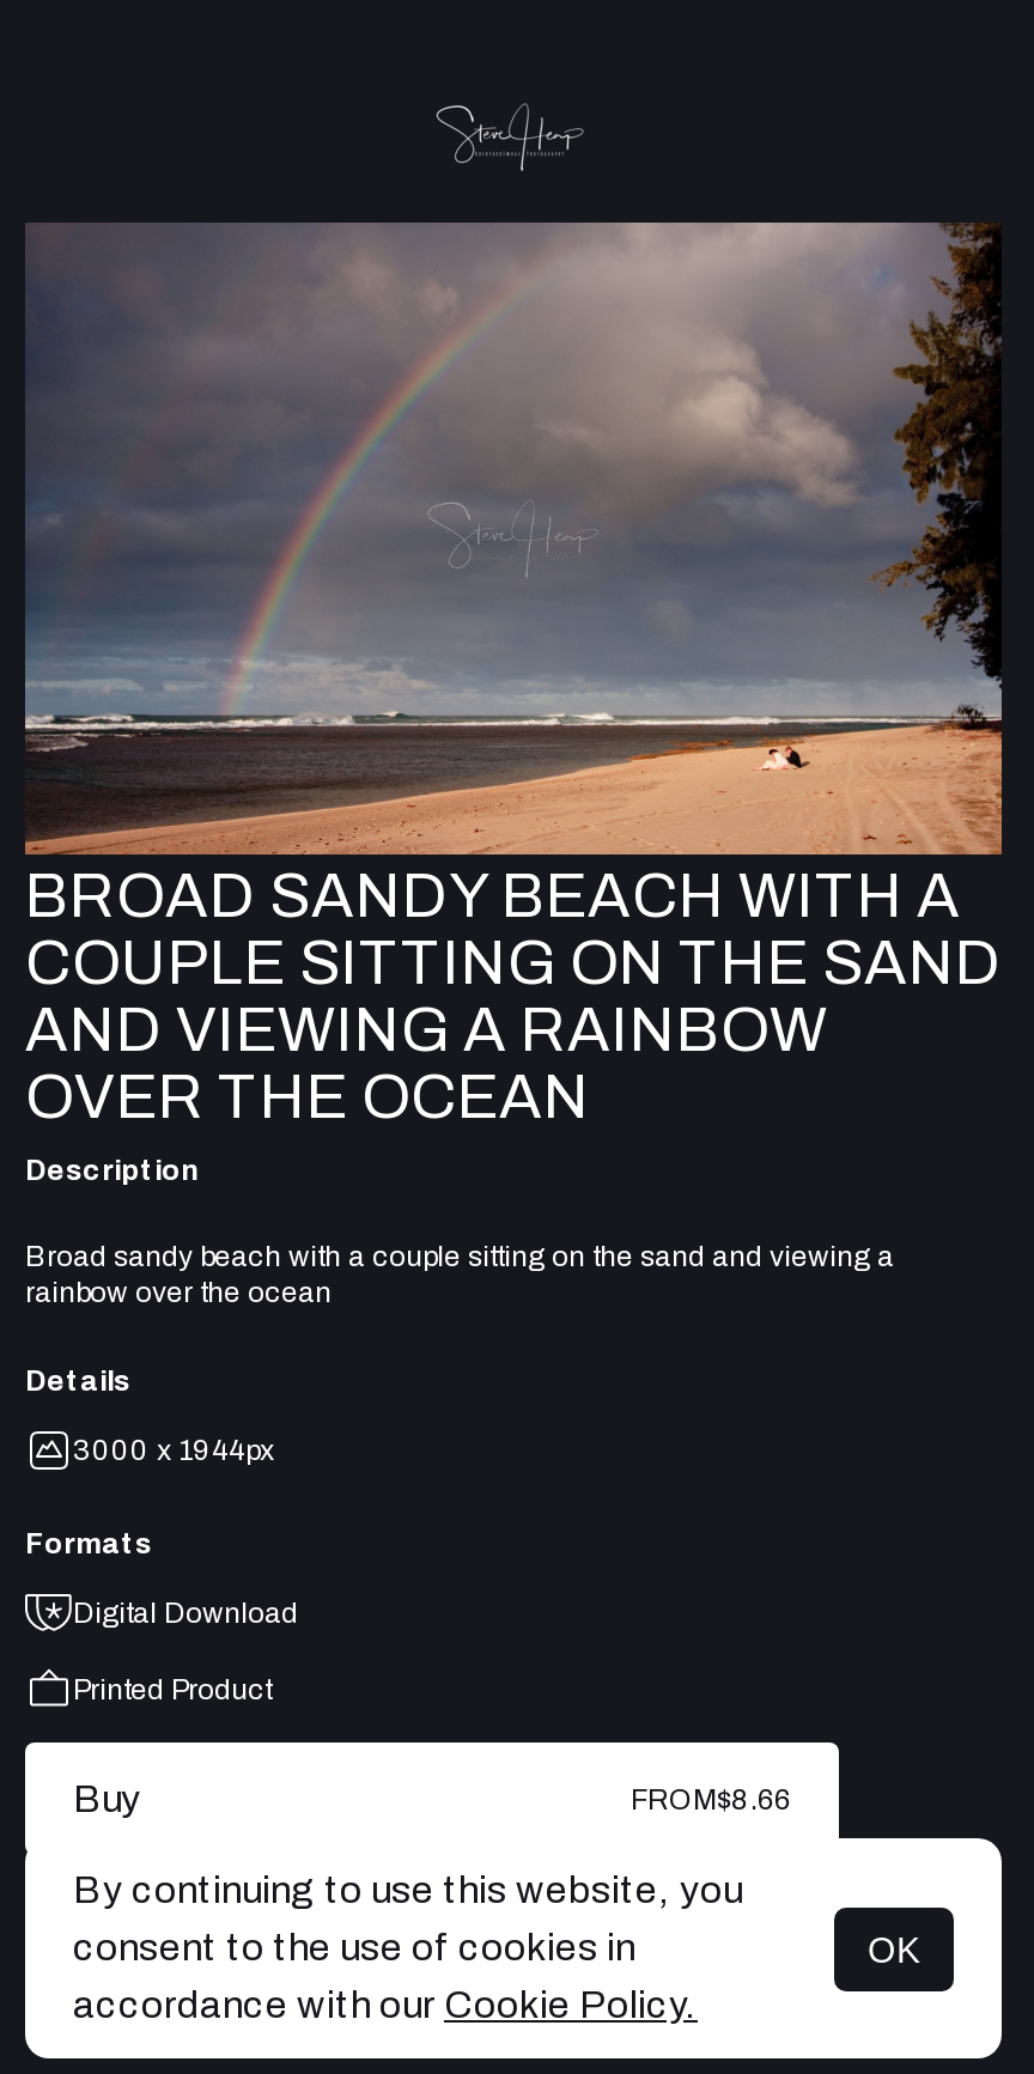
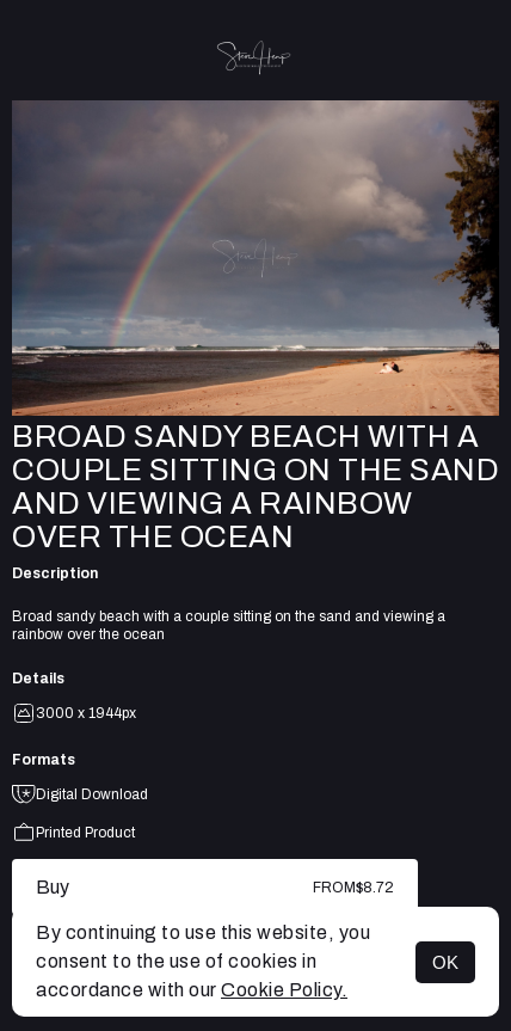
- FROM$8.66
+ FROM$8.72
